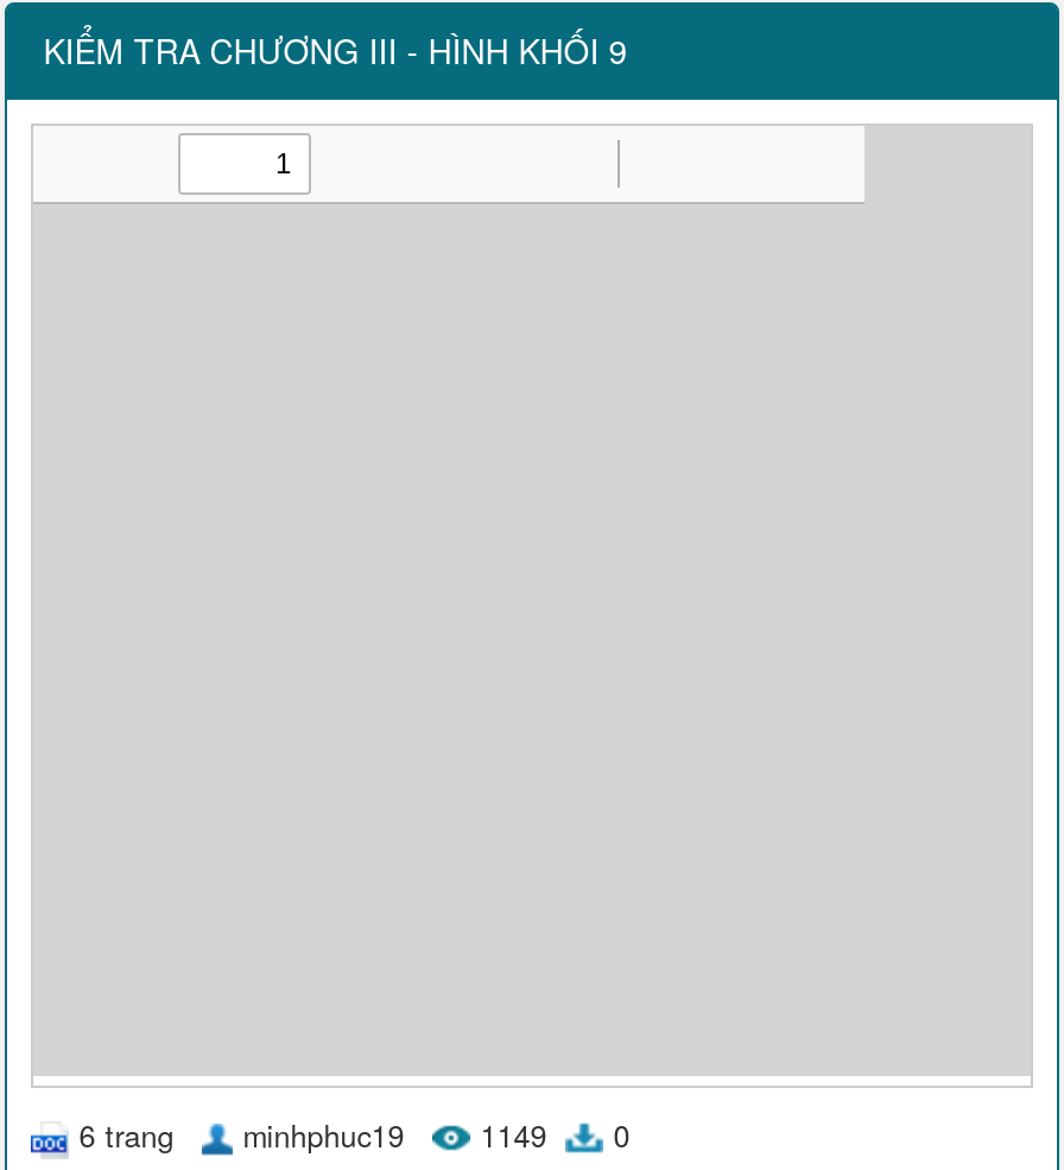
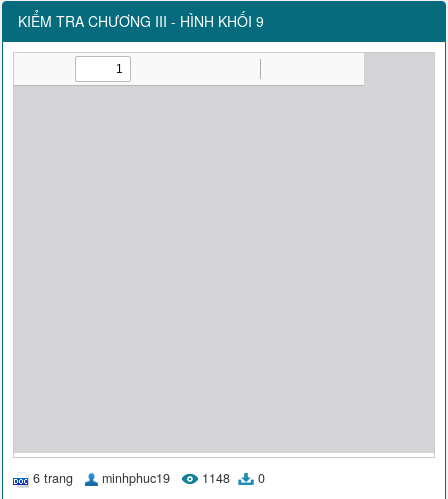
- 6 trang minhphuc19 1149 0
+ 6 trang minhphuc19 1148 0
